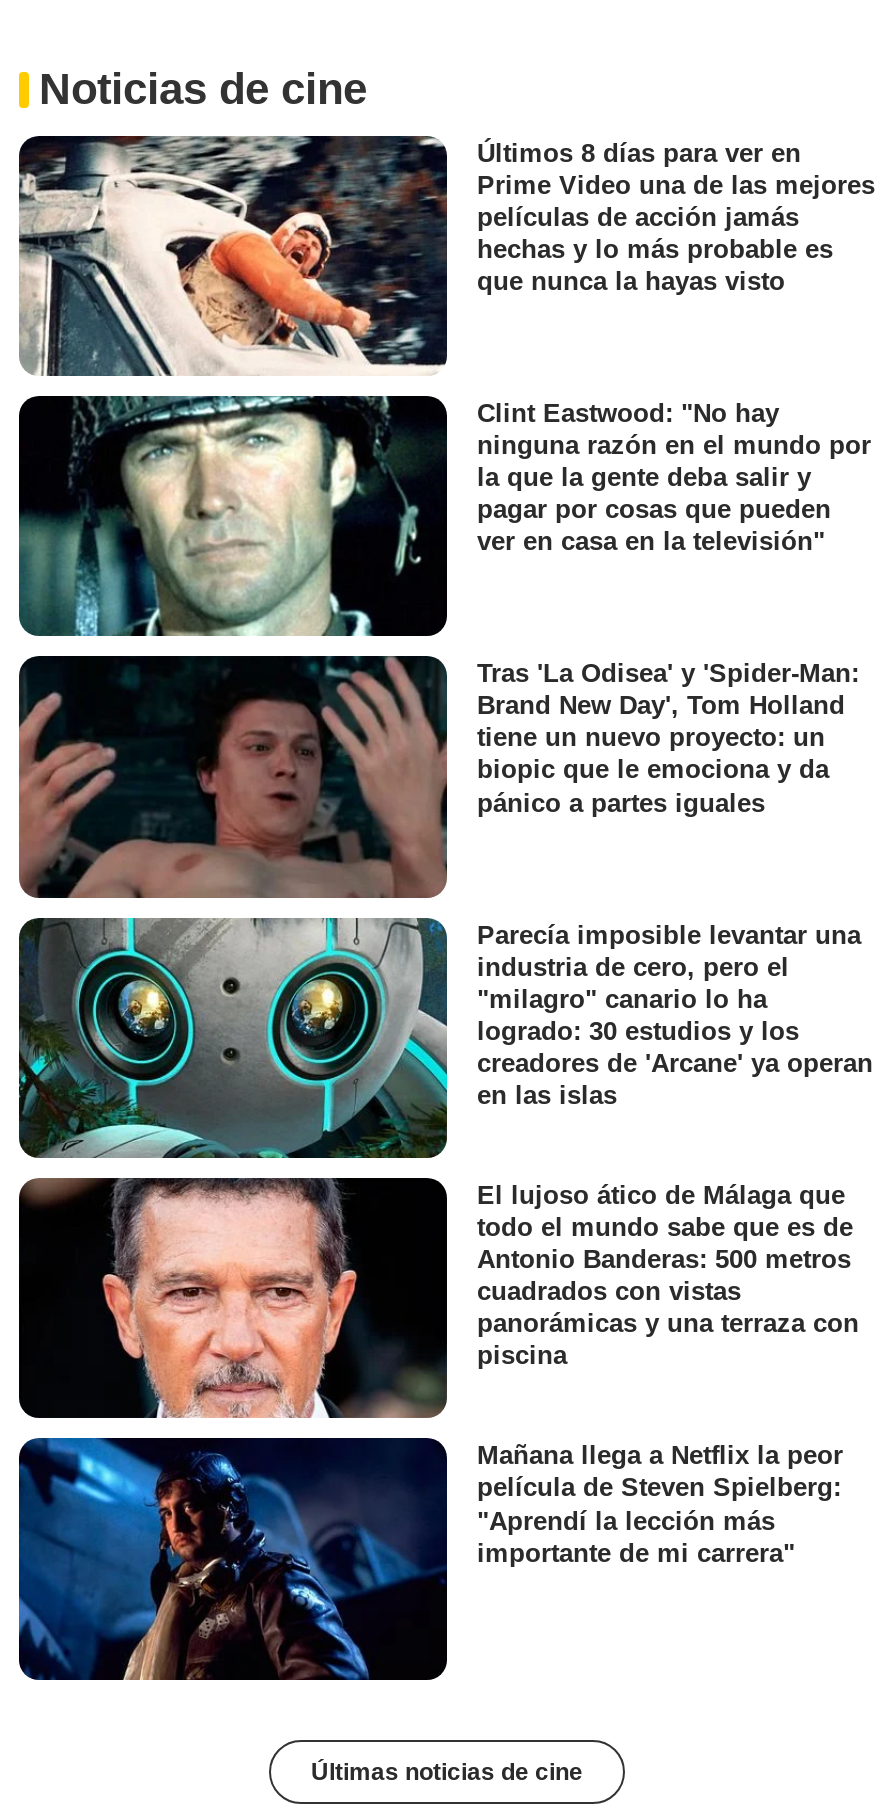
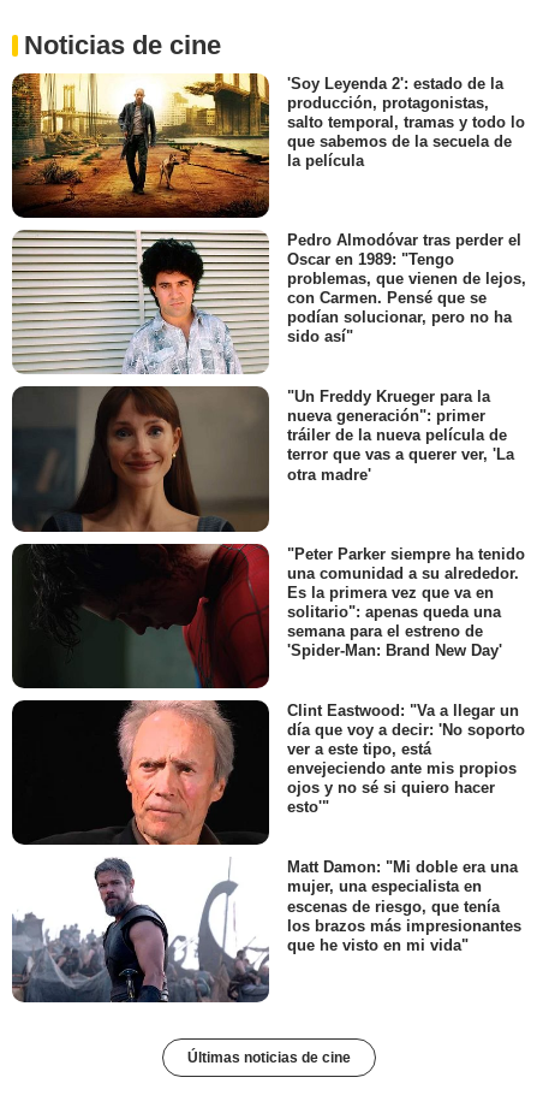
- [image]
- Últimos 8 días para ver en
- Prime Video una de las mejores
- películas de acción jamás
- hechas y lo más probable es
- que nunca la hayas visto
+ [image]
+ 'Soy Leyenda 2': estado de la
+ producción, protagonistas,
+ salto temporal, tramas y todo lo
+ que sabemos de la secuela de
+ la película

- [image]
- Clint Eastwood: "No hay
- ninguna razón en el mundo por
- la que la gente deba salir y
- pagar por cosas que pueden
- ver en casa en la televisión"
+ [image]
+ Pedro Almodóvar tras perder el
+ Oscar en 1989: "Tengo
+ problemas, que vienen de lejos,
+ con Carmen. Pensé que se
+ podían solucionar, pero no ha
+ sido así"

- [image]
- Tras 'La Odisea' y 'Spider-Man:
- Brand New Day', Tom Holland
- tiene un nuevo proyecto: un
- biopic que le emociona y da
- pánico a partes iguales
+ [image]
+ "Un Freddy Krueger para la
+ nueva generación": primer
+ tráiler de la nueva película de
+ terror que vas a querer ver, 'La
+ otra madre'

- [image]
- Parecía imposible levantar una
- industria de cero, pero el
- "milagro" canario lo ha
- logrado: 30 estudios y los
- creadores de 'Arcane' ya operan
- en las islas
+ [image]
+ "Peter Parker siempre ha tenido
+ una comunidad a su alrededor.
+ Es la primera vez que va en
+ solitario": apenas queda una
+ semana para el estreno de
+ 'Spider-Man: Brand New Day'

- [image]
- El lujoso ático de Málaga que
- todo el mundo sabe que es de
- Antonio Banderas: 500 metros
- cuadrados con vistas
- panorámicas y una terraza con
- piscina
+ [image]
+ Clint Eastwood: "Va a llegar un
+ día que voy a decir: 'No soporto
+ ver a este tipo, está
+ envejeciendo ante mis propios
+ ojos y no sé si quiero hacer
+ esto'"

- [image]
- Mañana llega a Netflix la peor
- película de Steven Spielberg:
- "Aprendí la lección más
- importante de mi carrera"
+ [image]
+ Matt Damon: "Mi doble era una
+ mujer, una especialista en
+ escenas de riesgo, que tenía
+ los brazos más impresionantes
+ que he visto en mi vida"
